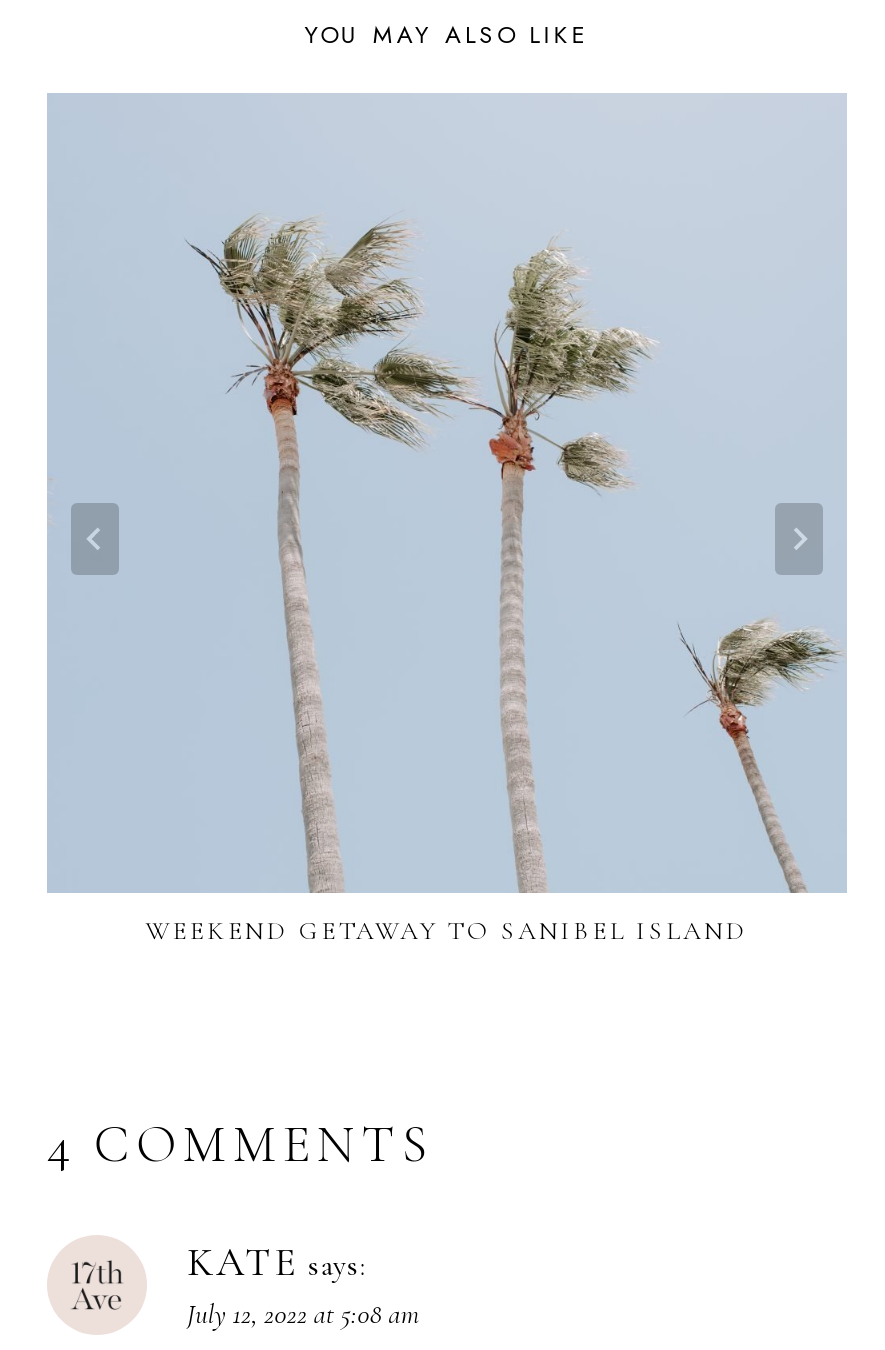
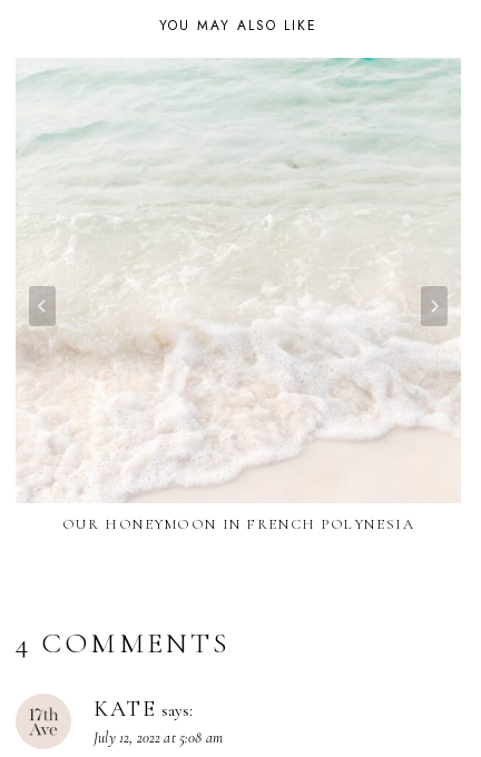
- [image]
- WEEKEND GETAWAY TO SANIBEL ISLAND
+ [image]
+ OUR HONEYMOON IN FRENCH POLYNESIA
